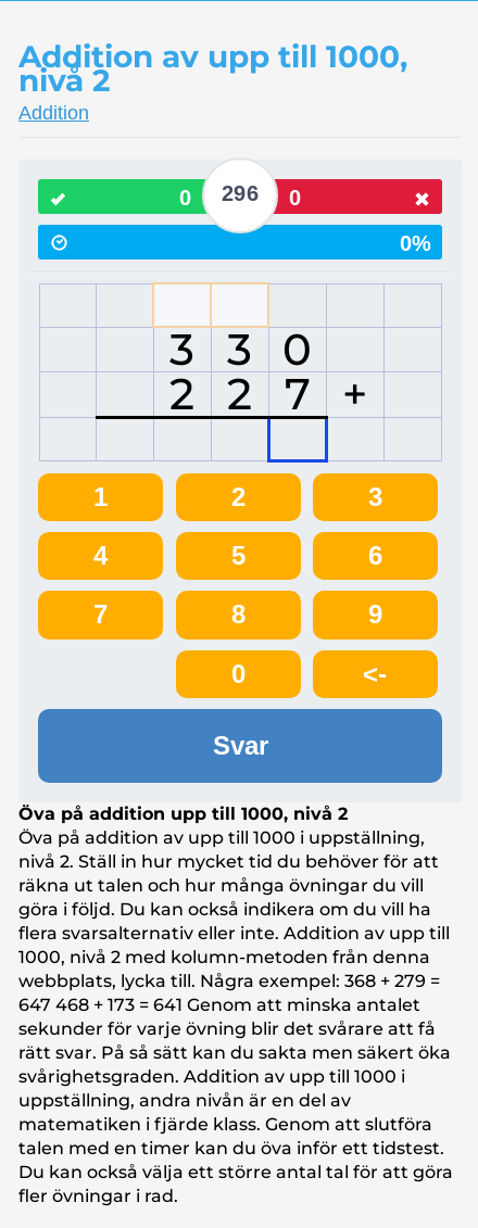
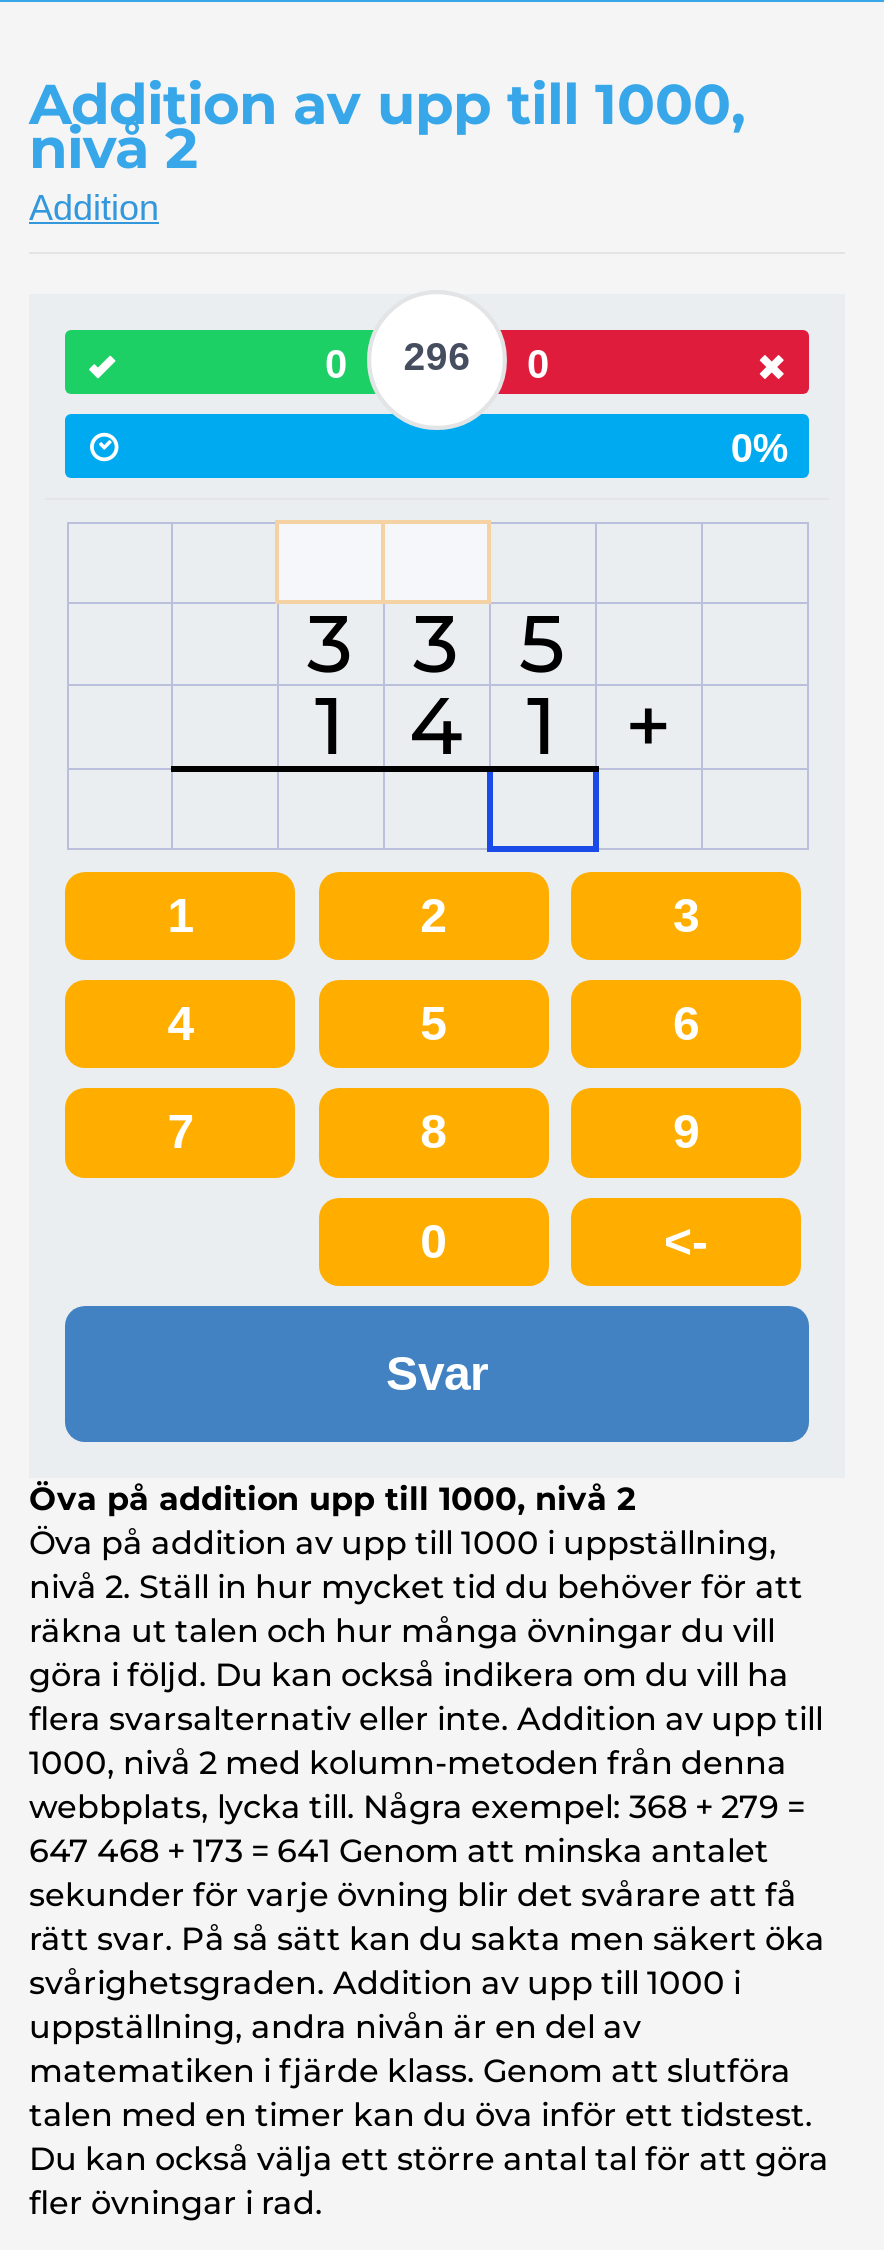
- 3 0
- 2
- 2
- 7
+ 3
+ 5
+ 1
+ 4
+ 1
